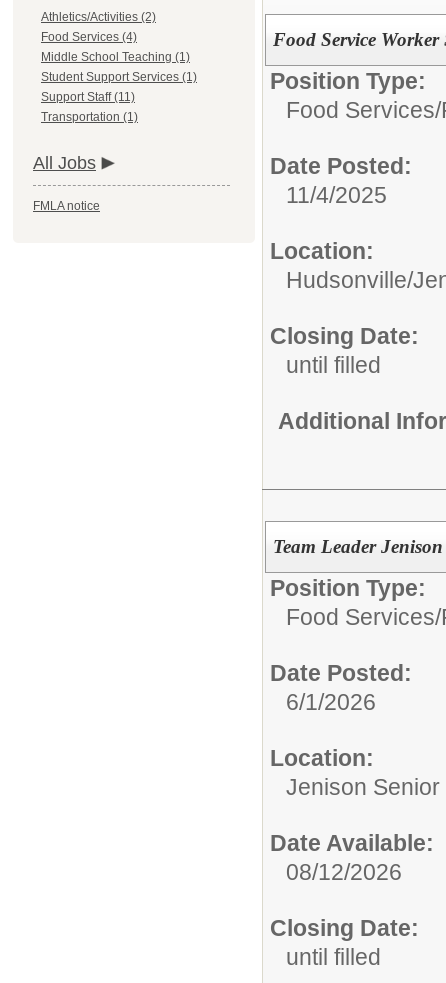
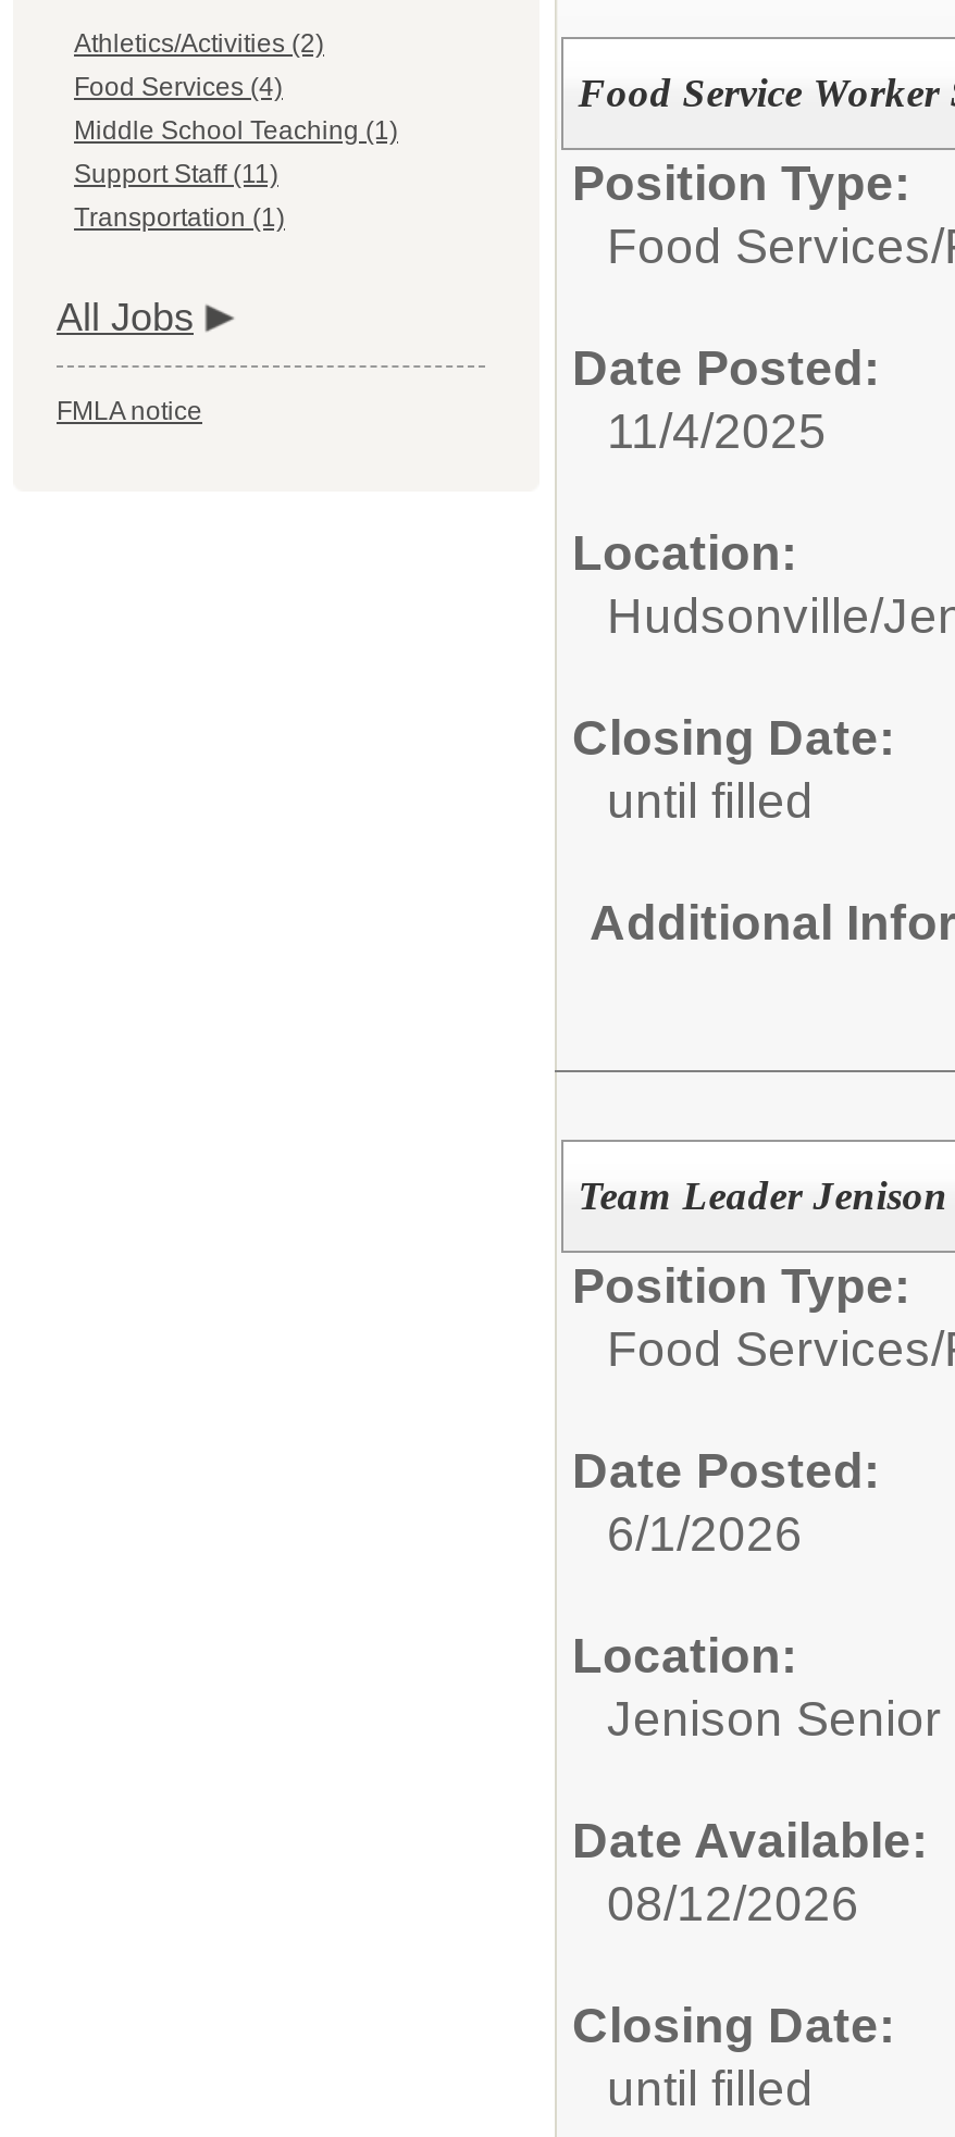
- Student Support Services (1)

moved up: Support Staff (11) | Transportation (1) | All Jobs | FMLA notice
